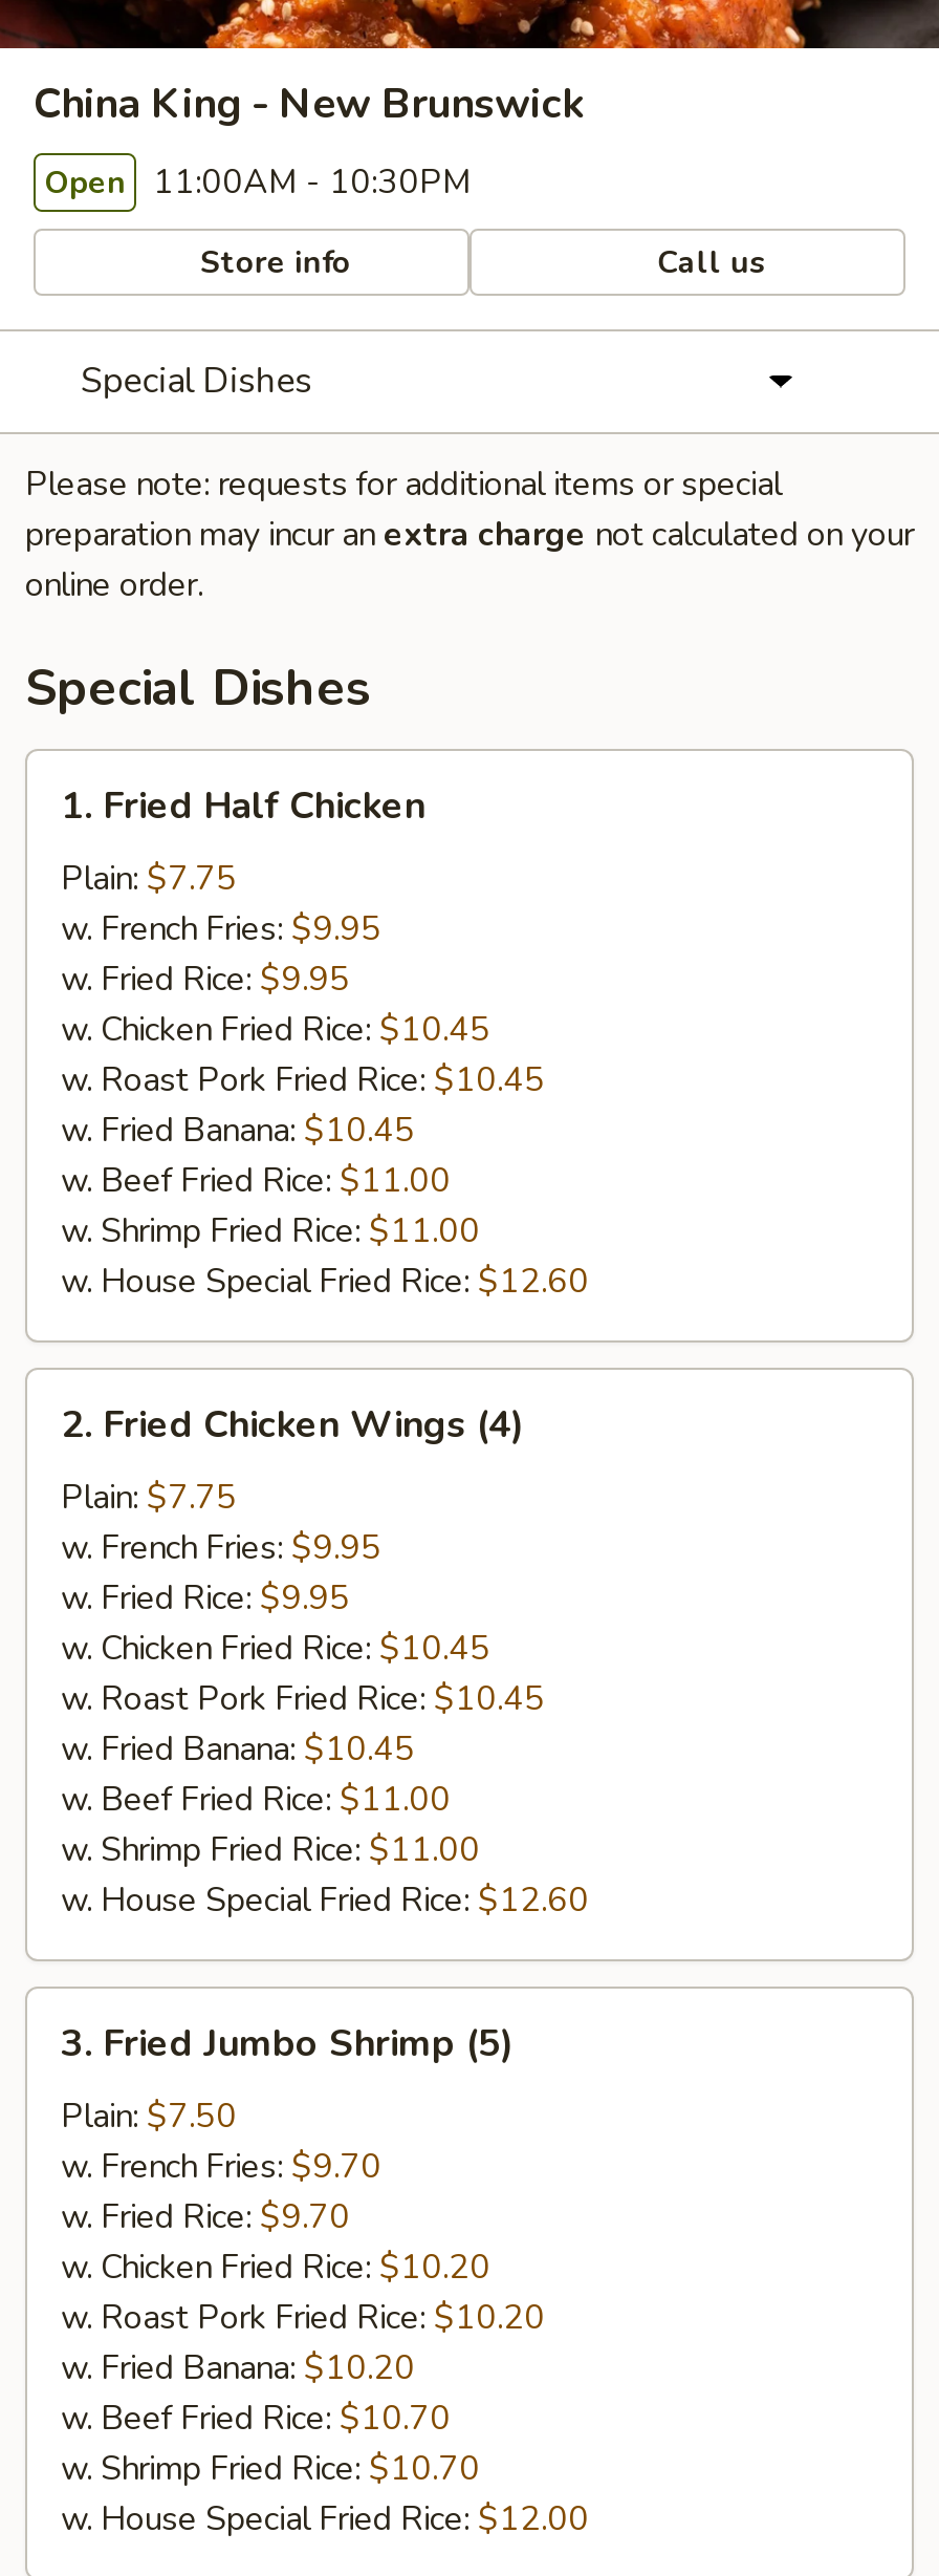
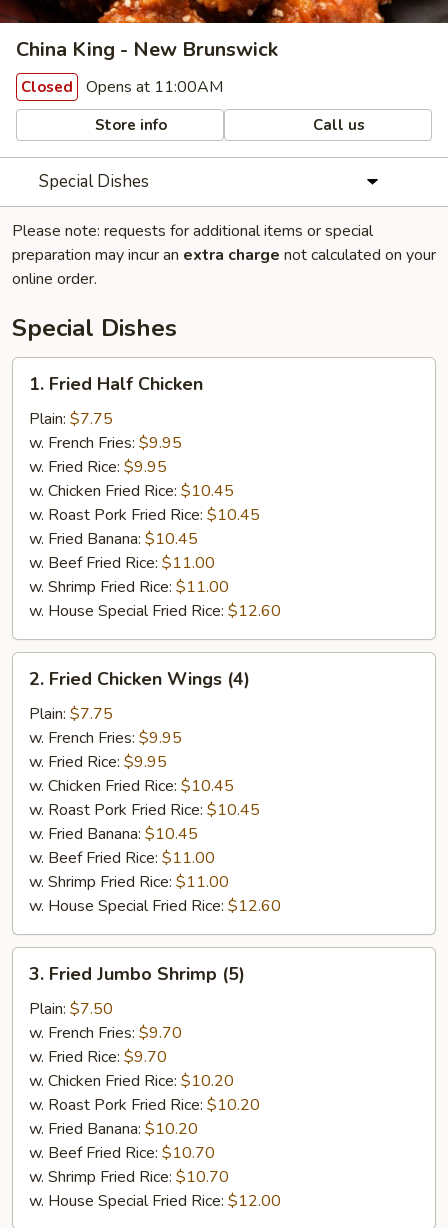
- Open 11:00AM - 10:30PM
+ Closed Opens at 11:00AM
